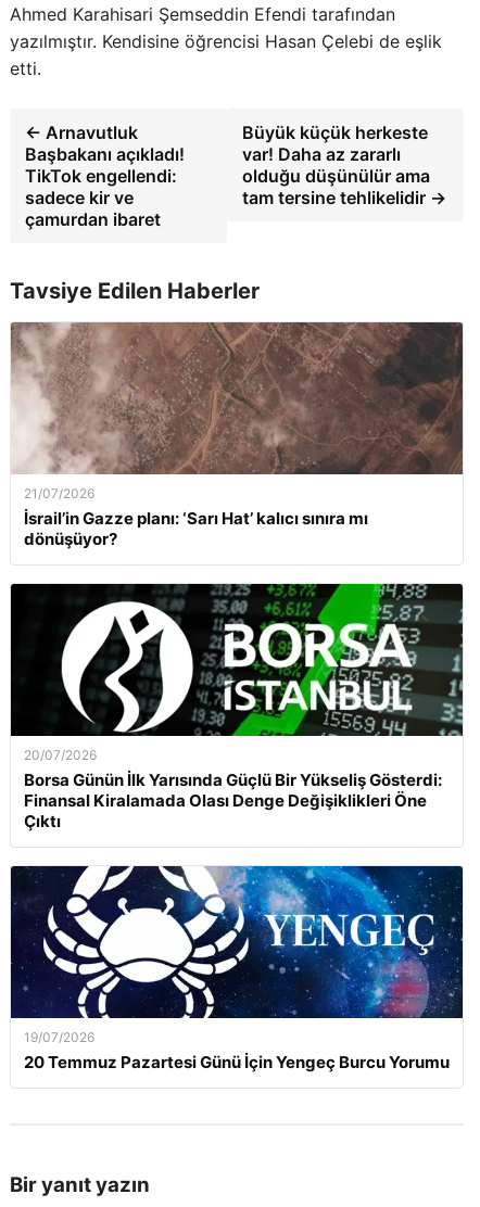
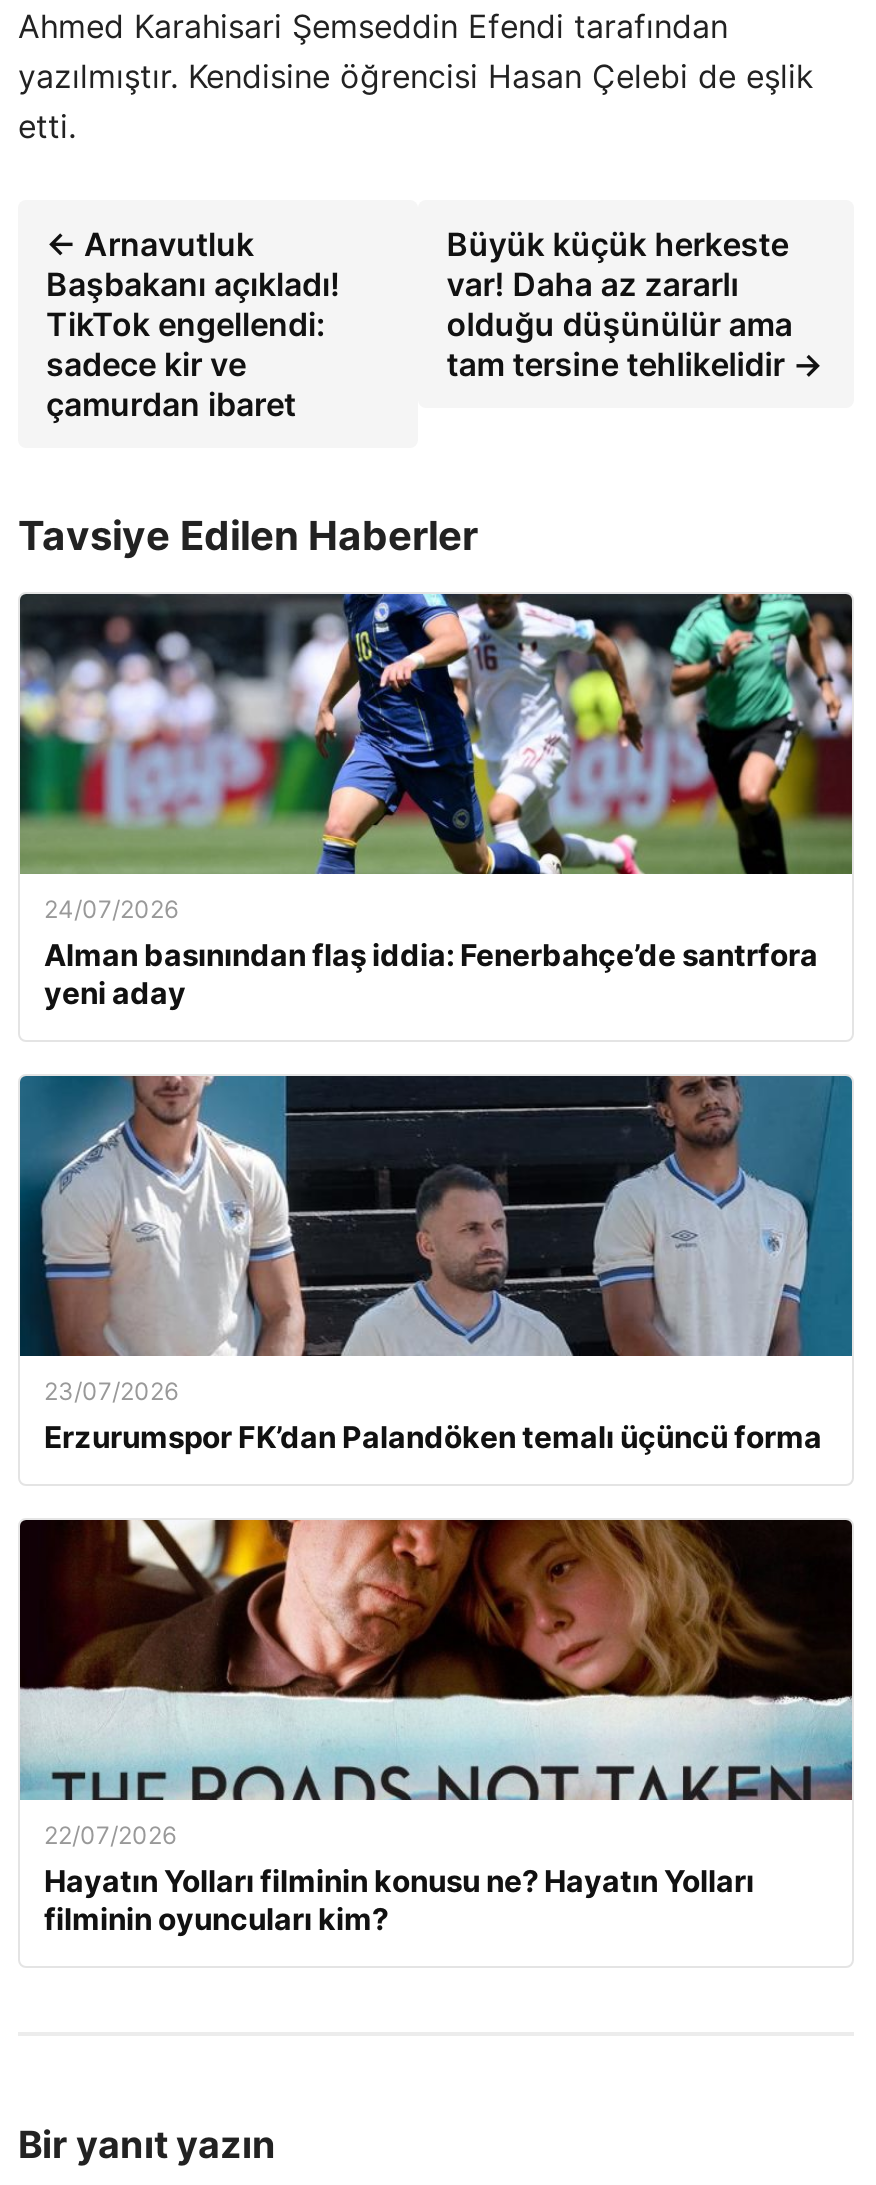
- [image]
- 21/07/2026
- İsrail’in Gazze planı: ‘Sarı Hat’ kalıcı sınıra mı
- dönüşüyor?
+ [image]
+ 24/07/2026
+ Alman basınından flaş iddia: Fenerbahçe’de santrfora
+ yeni aday

- [image]
- 20/07/2026
- Borsa Günün İlk Yarısında Güçlü Bir Yükseliş Gösterdi:
- Finansal Kiralamada Olası Denge Değişiklikleri Öne
- Çıktı
+ [image]
+ 23/07/2026
+ Erzurumspor FK’dan Palandöken temalı üçüncü forma

- [image]
- 19/07/2026
- 20 Temmuz Pazartesi Günü İçin Yengeç Burcu Yorumu
+ [image]
+ 22/07/2026
+ Hayatın Yolları filminin konusu ne? Hayatın Yolları
+ filminin oyuncuları kim?
